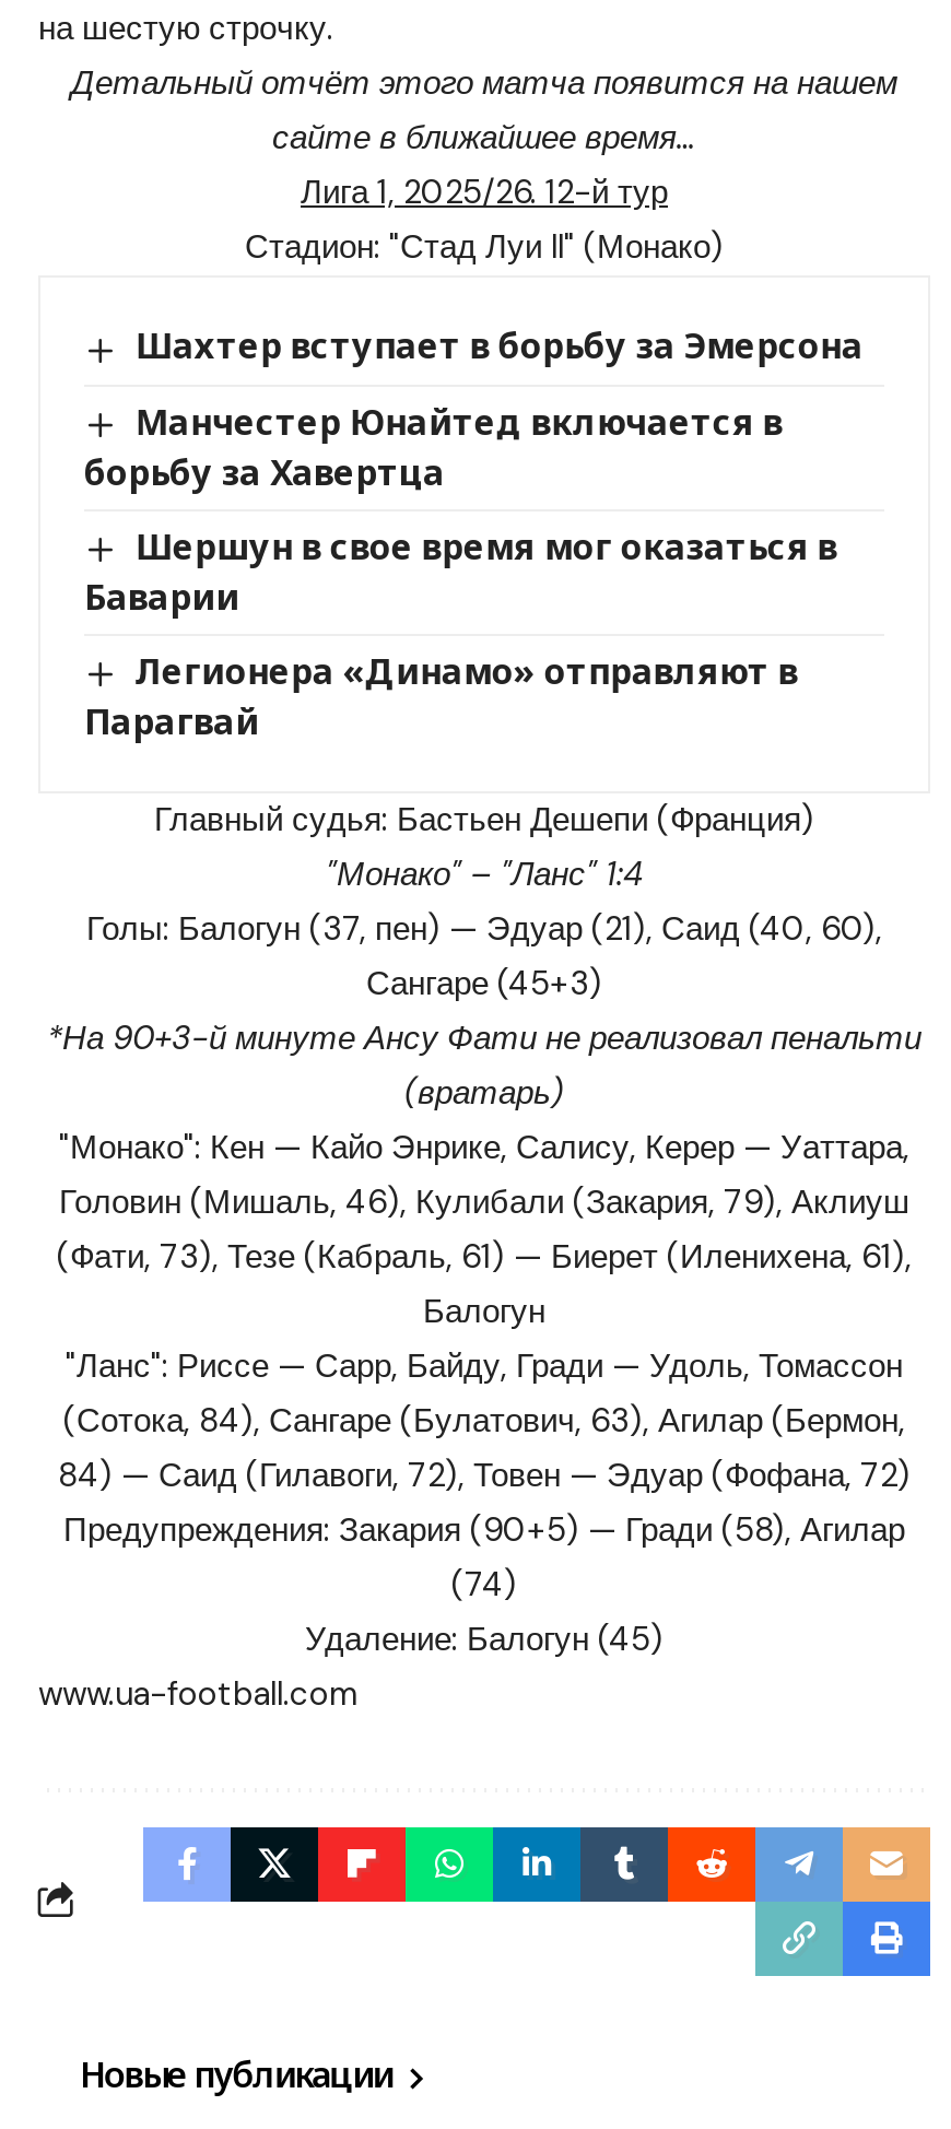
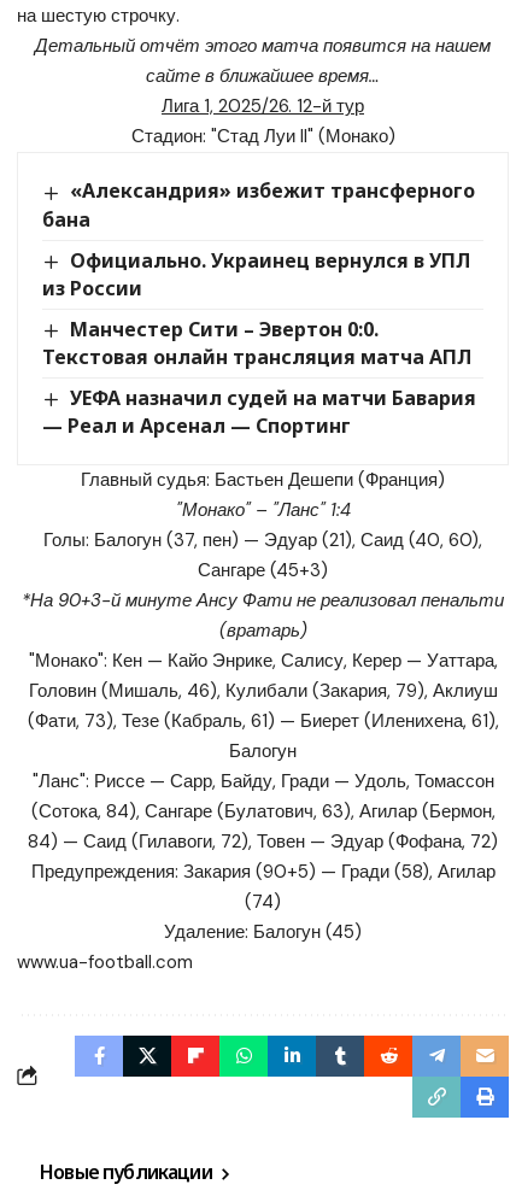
- Шахтер вступает в борьбу за Эмерсона
+ «Александрия» избежит трансферного
+ бана

- Манчестер Юнайтед включается в
- борьбу за Хавертца
+ Официально. Украинец вернулся в УПЛ
+ из России

- Шершун в свое время мог оказаться в
- Баварии
+ Манчестер Сити – Эвертон 0:0.
+ Текстовая онлайн трансляция матча АПЛ

- Легионера «Динамо» отправляют в
- Парагвай
+ УЕФА назначил судей на матчи Бавария
+ — Реал и Арсенал — Спортинг
